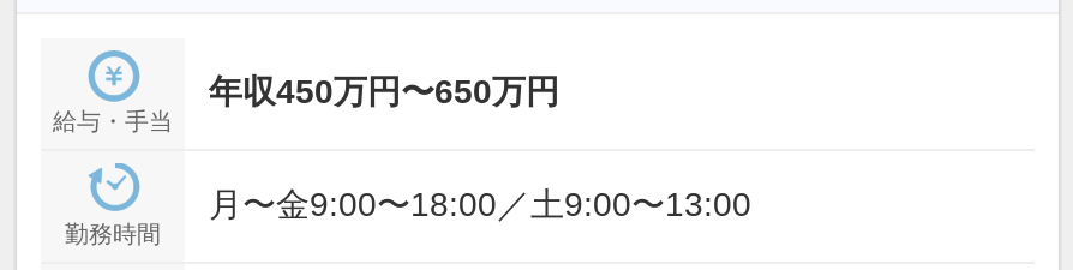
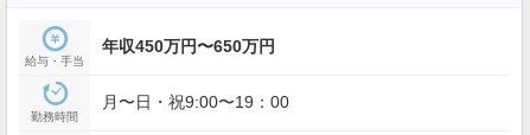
- 月〜金9:00〜18:00／土9:00〜13:00
+ 月〜日・祝9:00〜19：00
